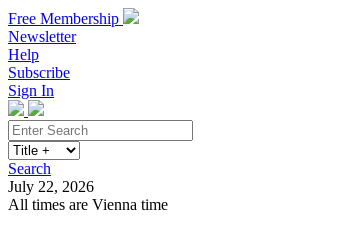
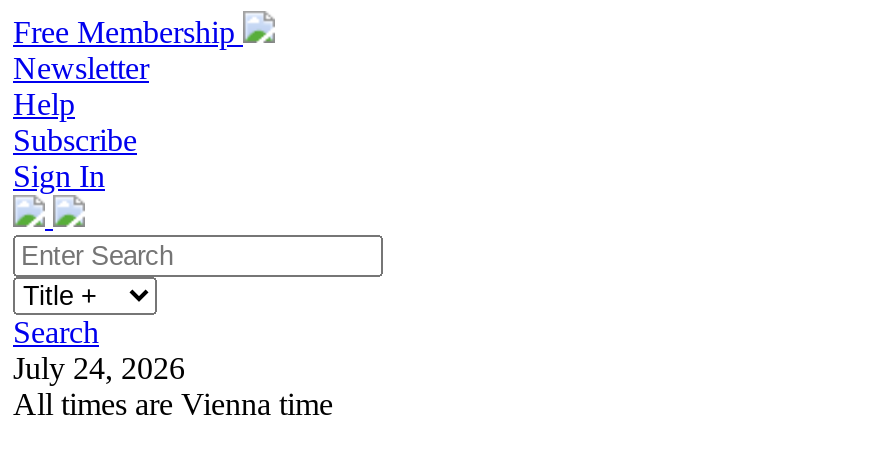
- July 22, 2026
+ July 24, 2026
